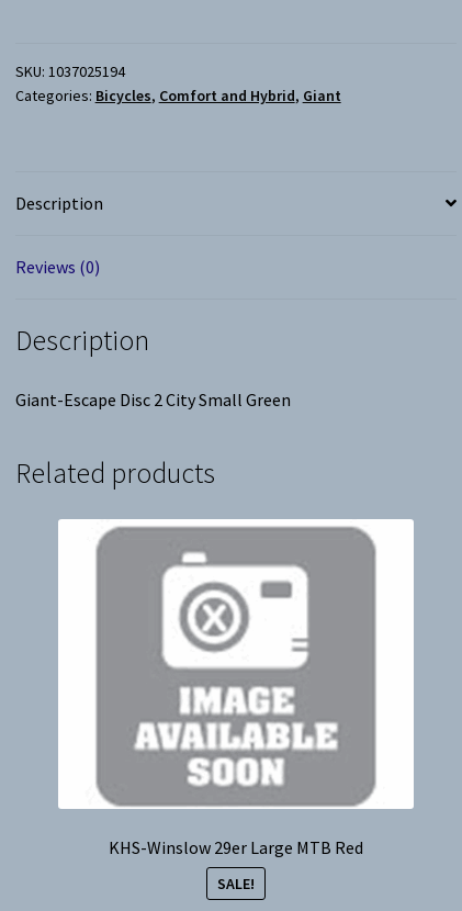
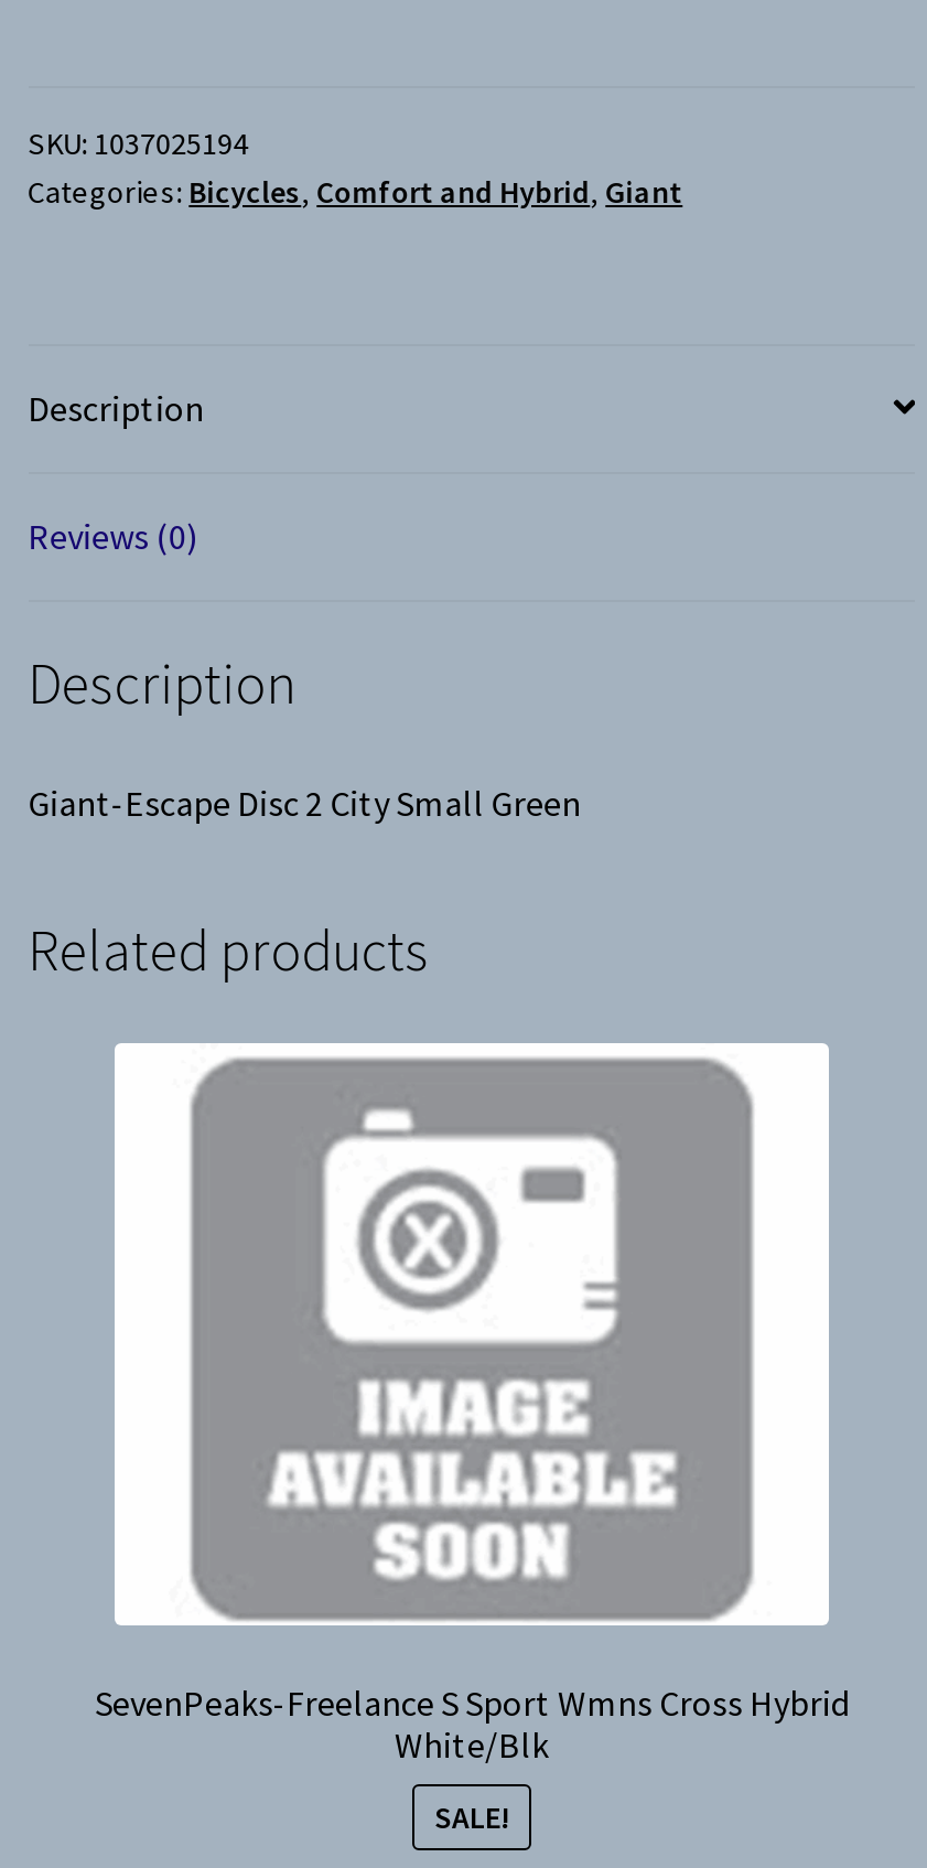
- KHS-Winslow 29er Large MTB Red
+ SevenPeaks-Freelance S Sport Wmns Cross Hybrid
+ White/Blk
